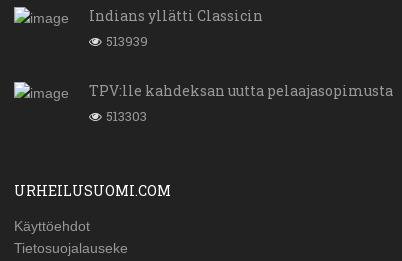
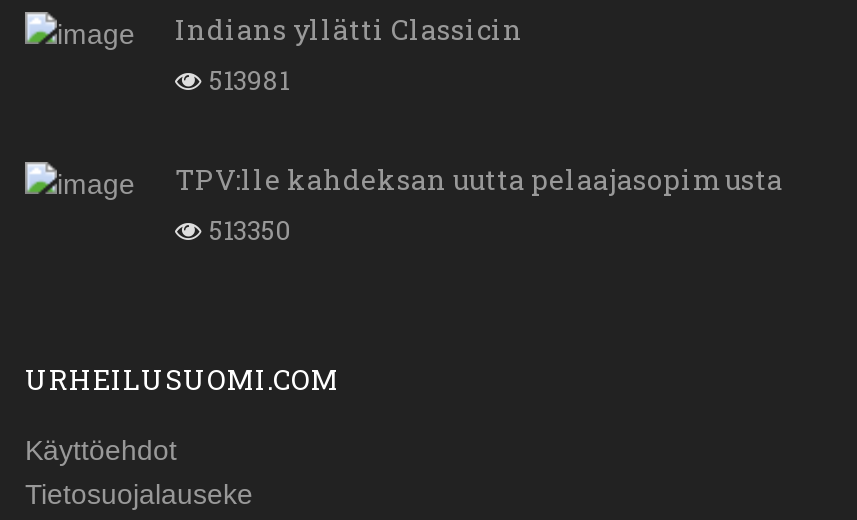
- 513939
+ 513981

- 513303
+ 513350
